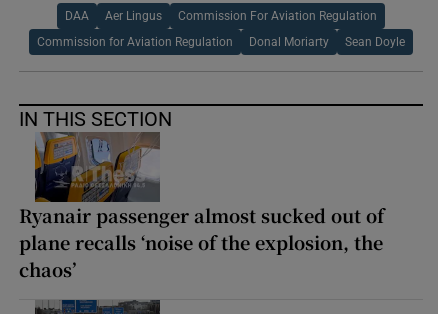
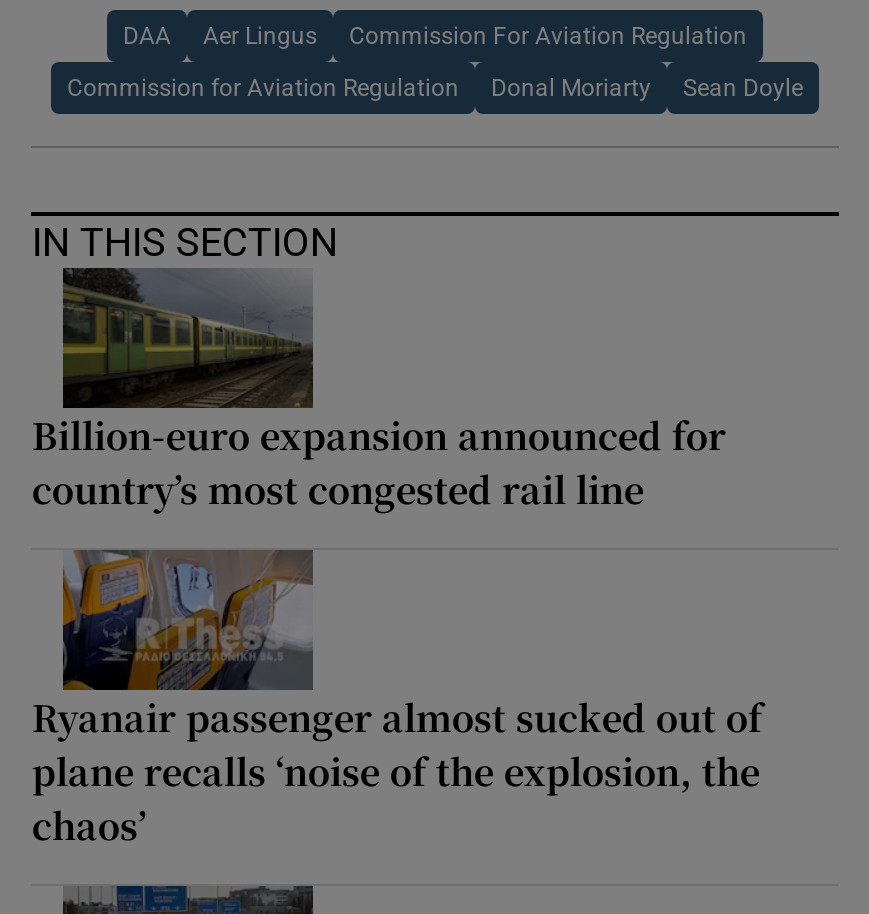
+ [image]
+ Billion-euro expansion announced for
+ country’s most congested rail line
